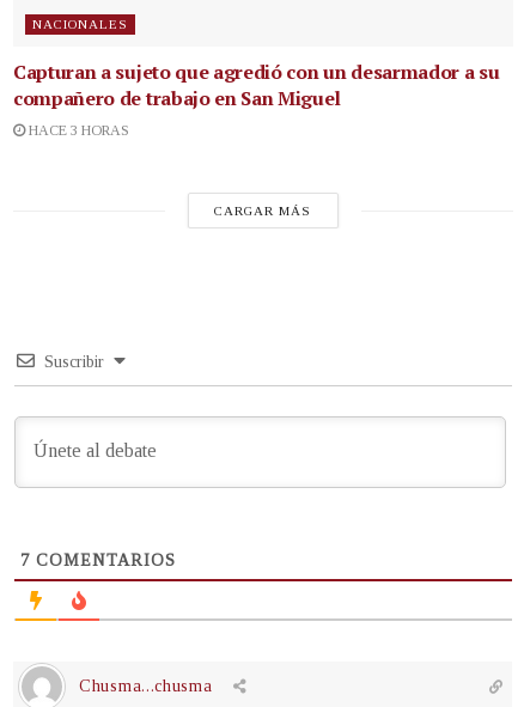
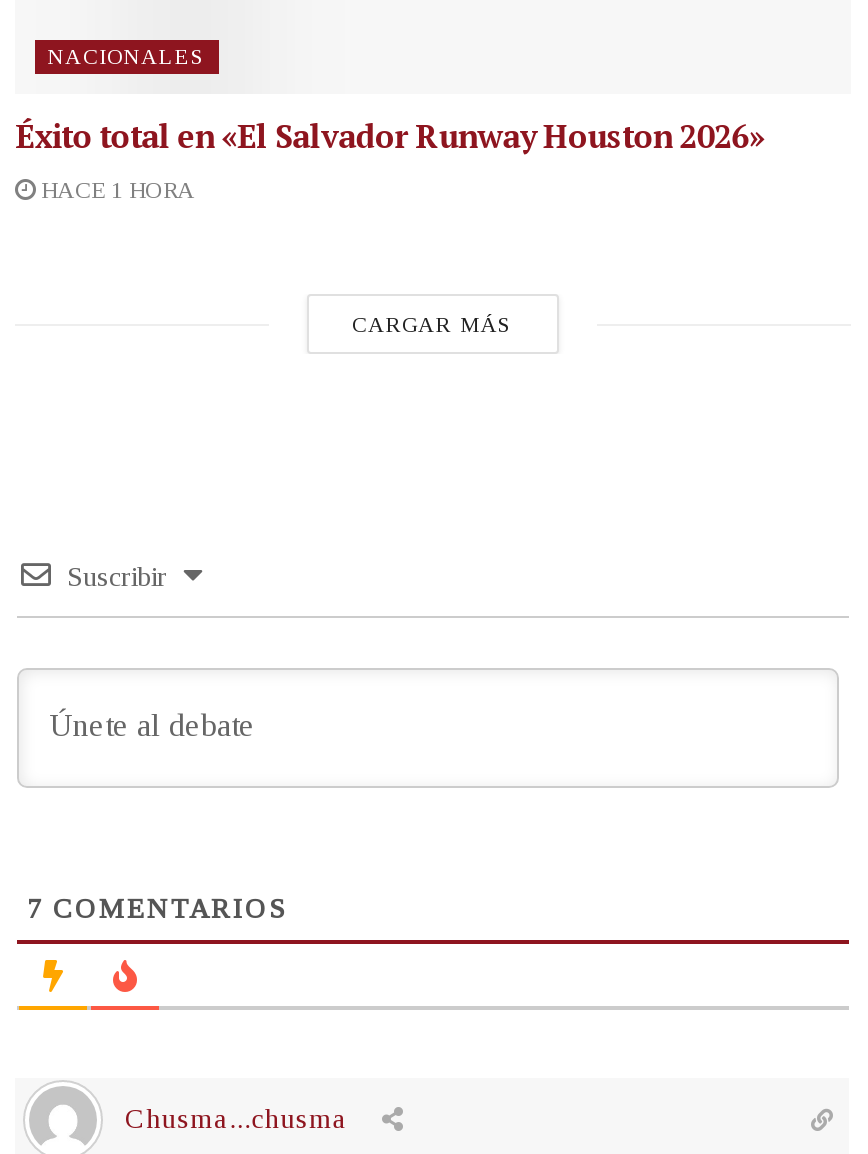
- Capturan a sujeto que agredió con un desarmador a su
- compañero de trabajo en San Miguel
- HACE 3 HORAS
+ Éxito total en «El Salvador Runway Houston 2026»
+ HACE 1 HORA
